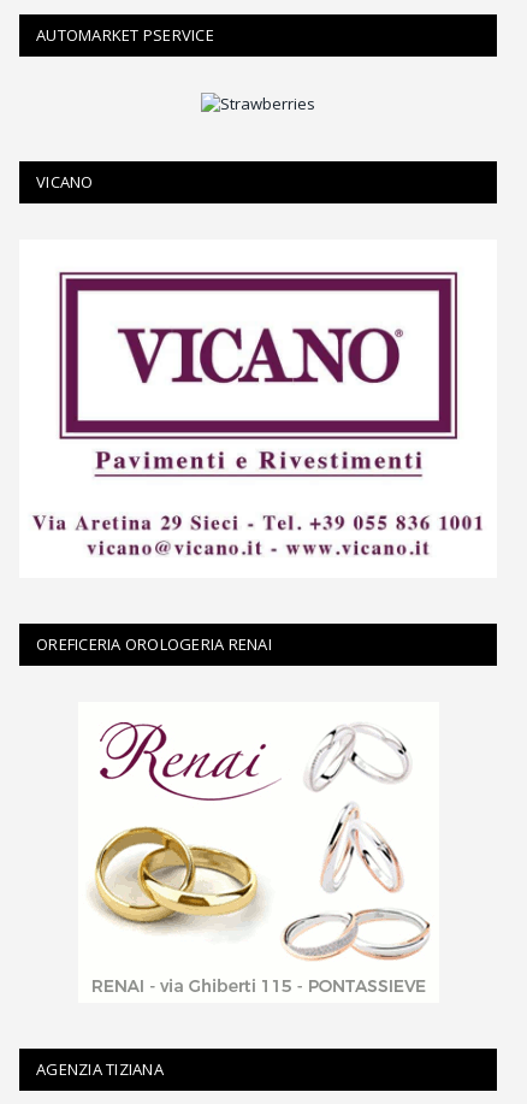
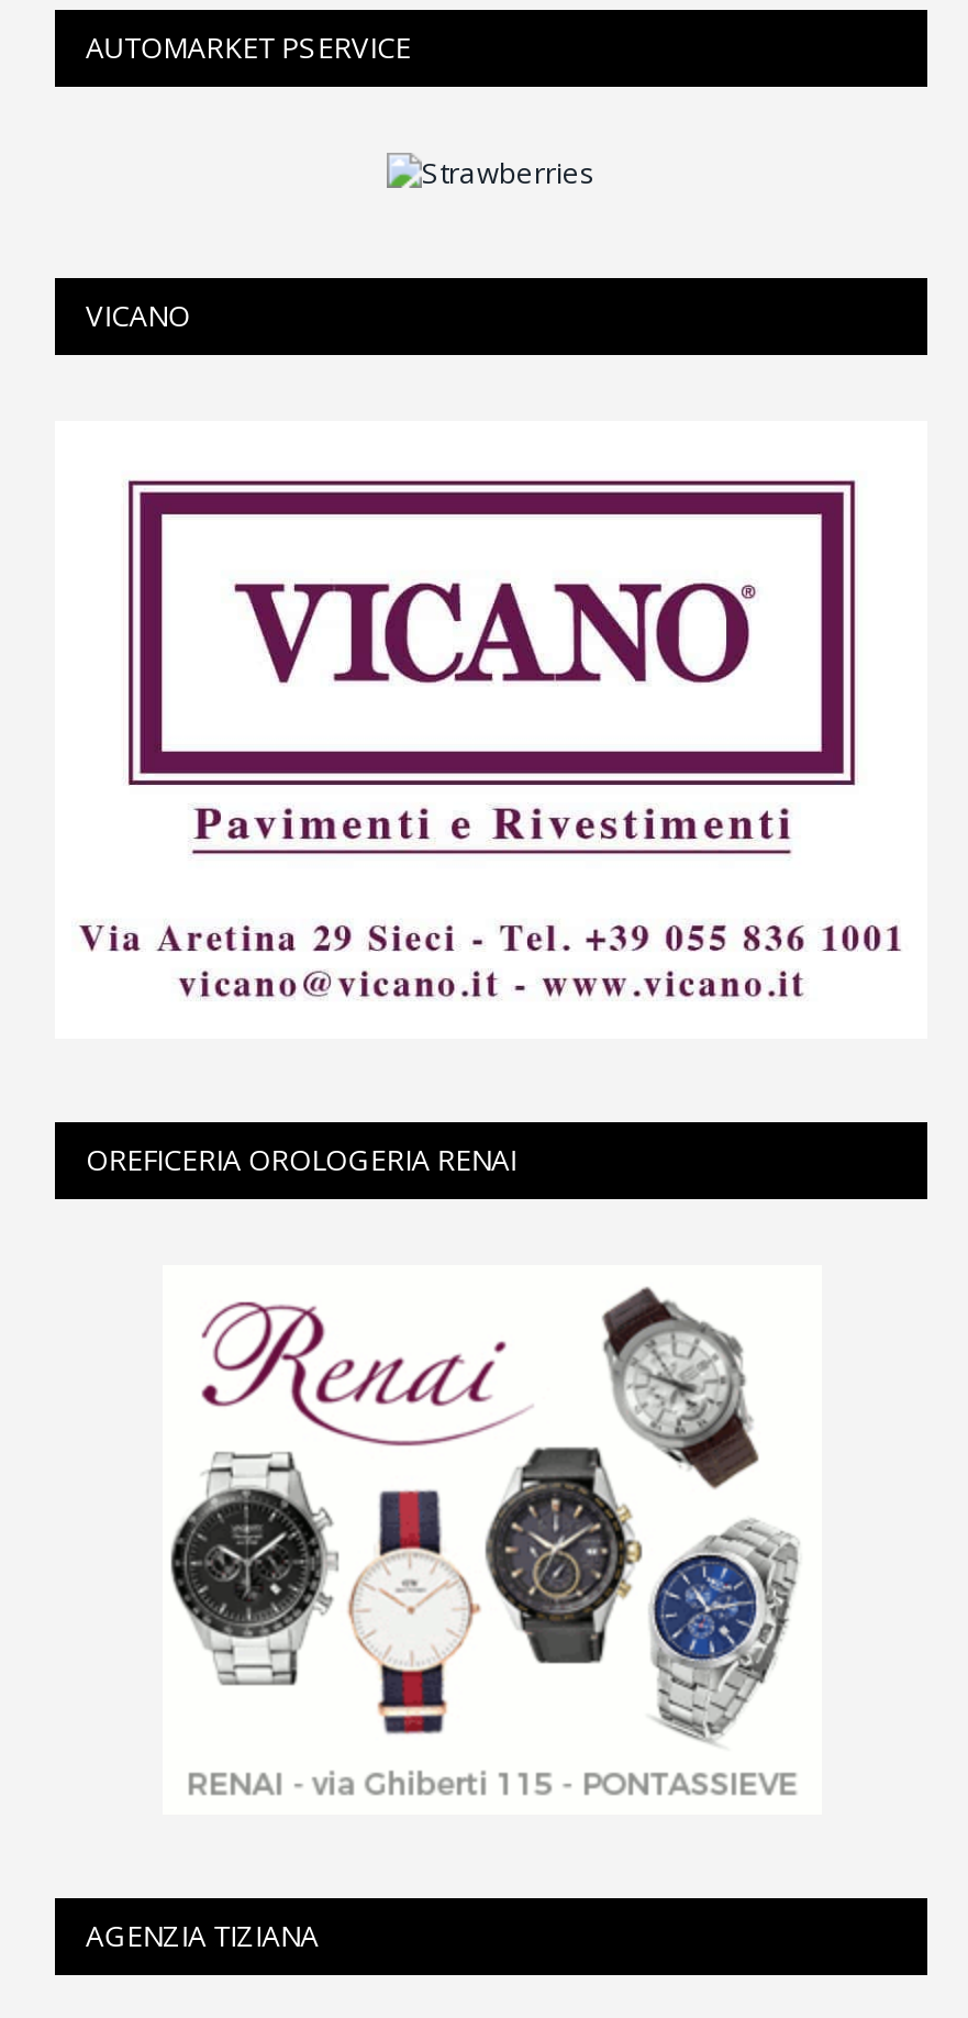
- [image]
+ [image]
